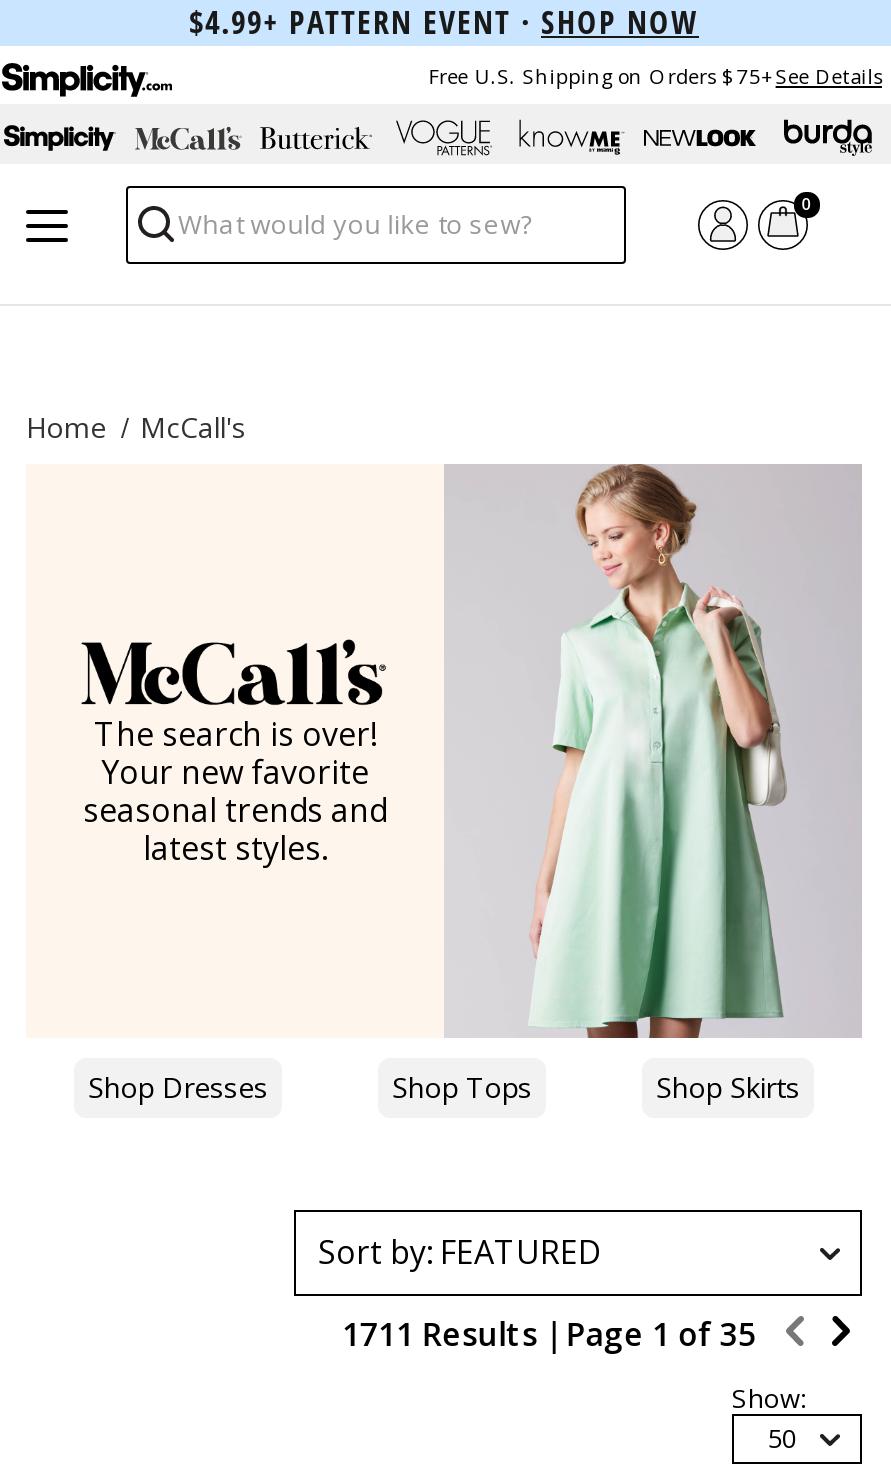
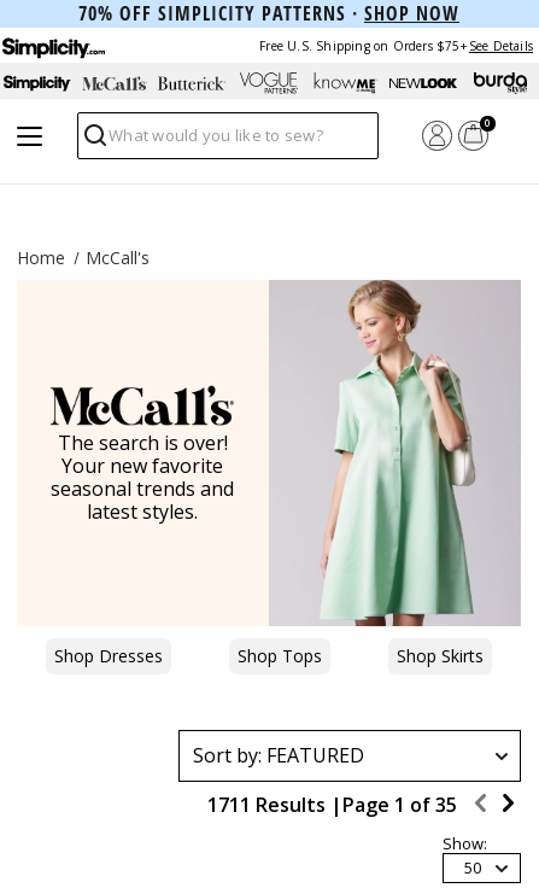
- $4.99+ PATTERN EVENT · SHOP NOW
+ 70% OFF SIMPLICITY PATTERNS · SHOP NOW
